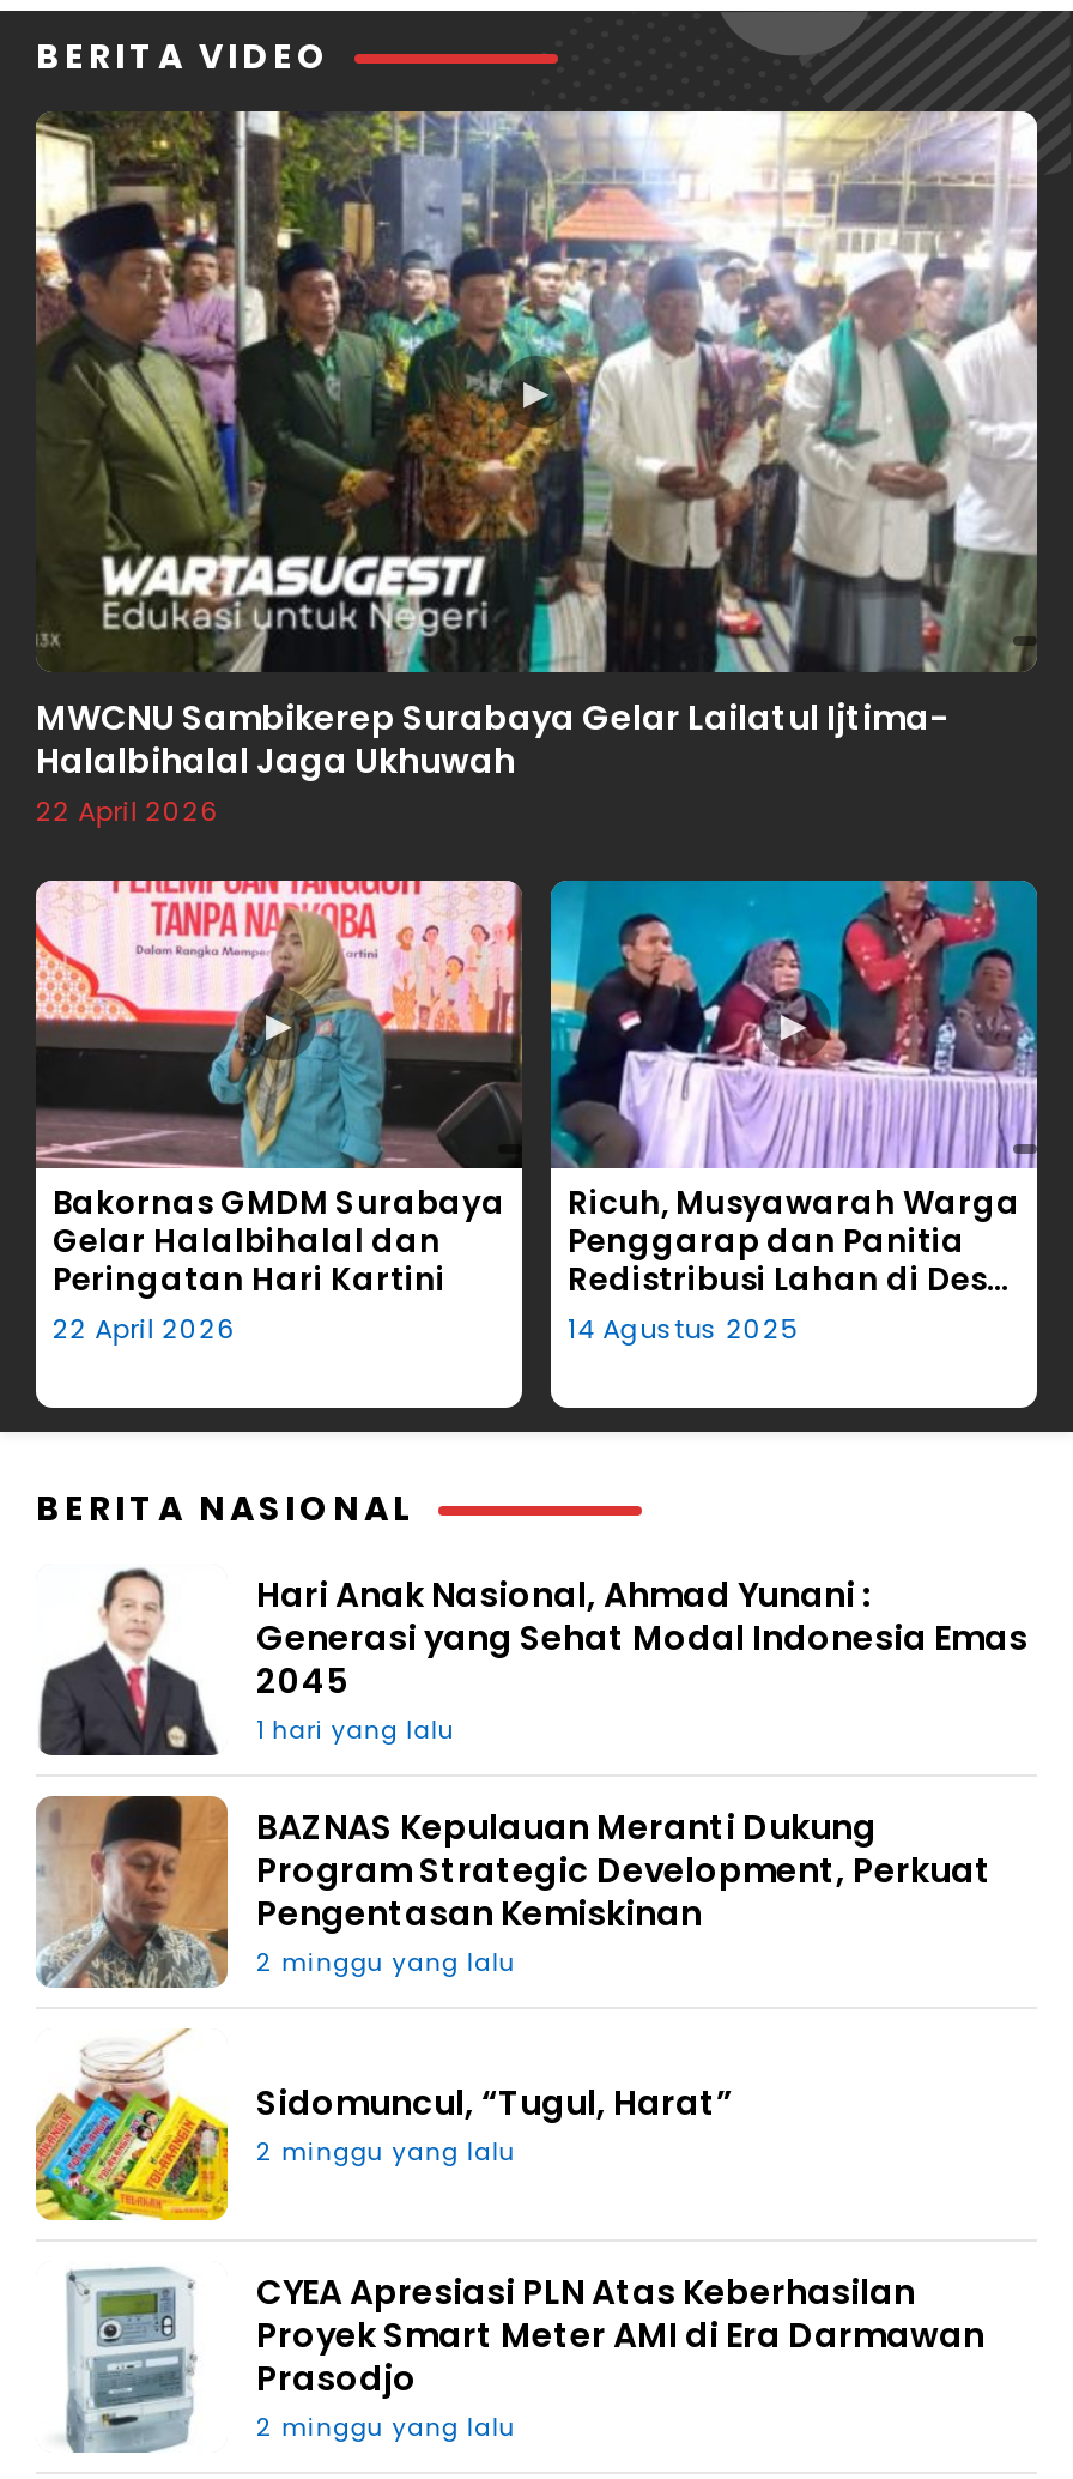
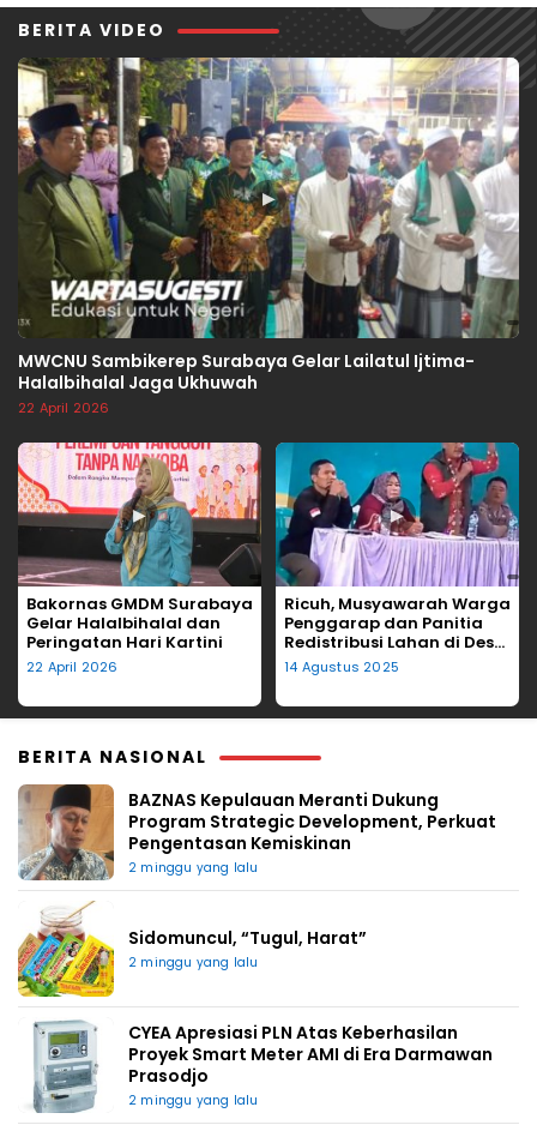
- [image]
- Hari Anak Nasional, Ahmad Yunani :
- Generasi yang Sehat Modal Indonesia Emas
- 2045
- 1 hari yang lalu
